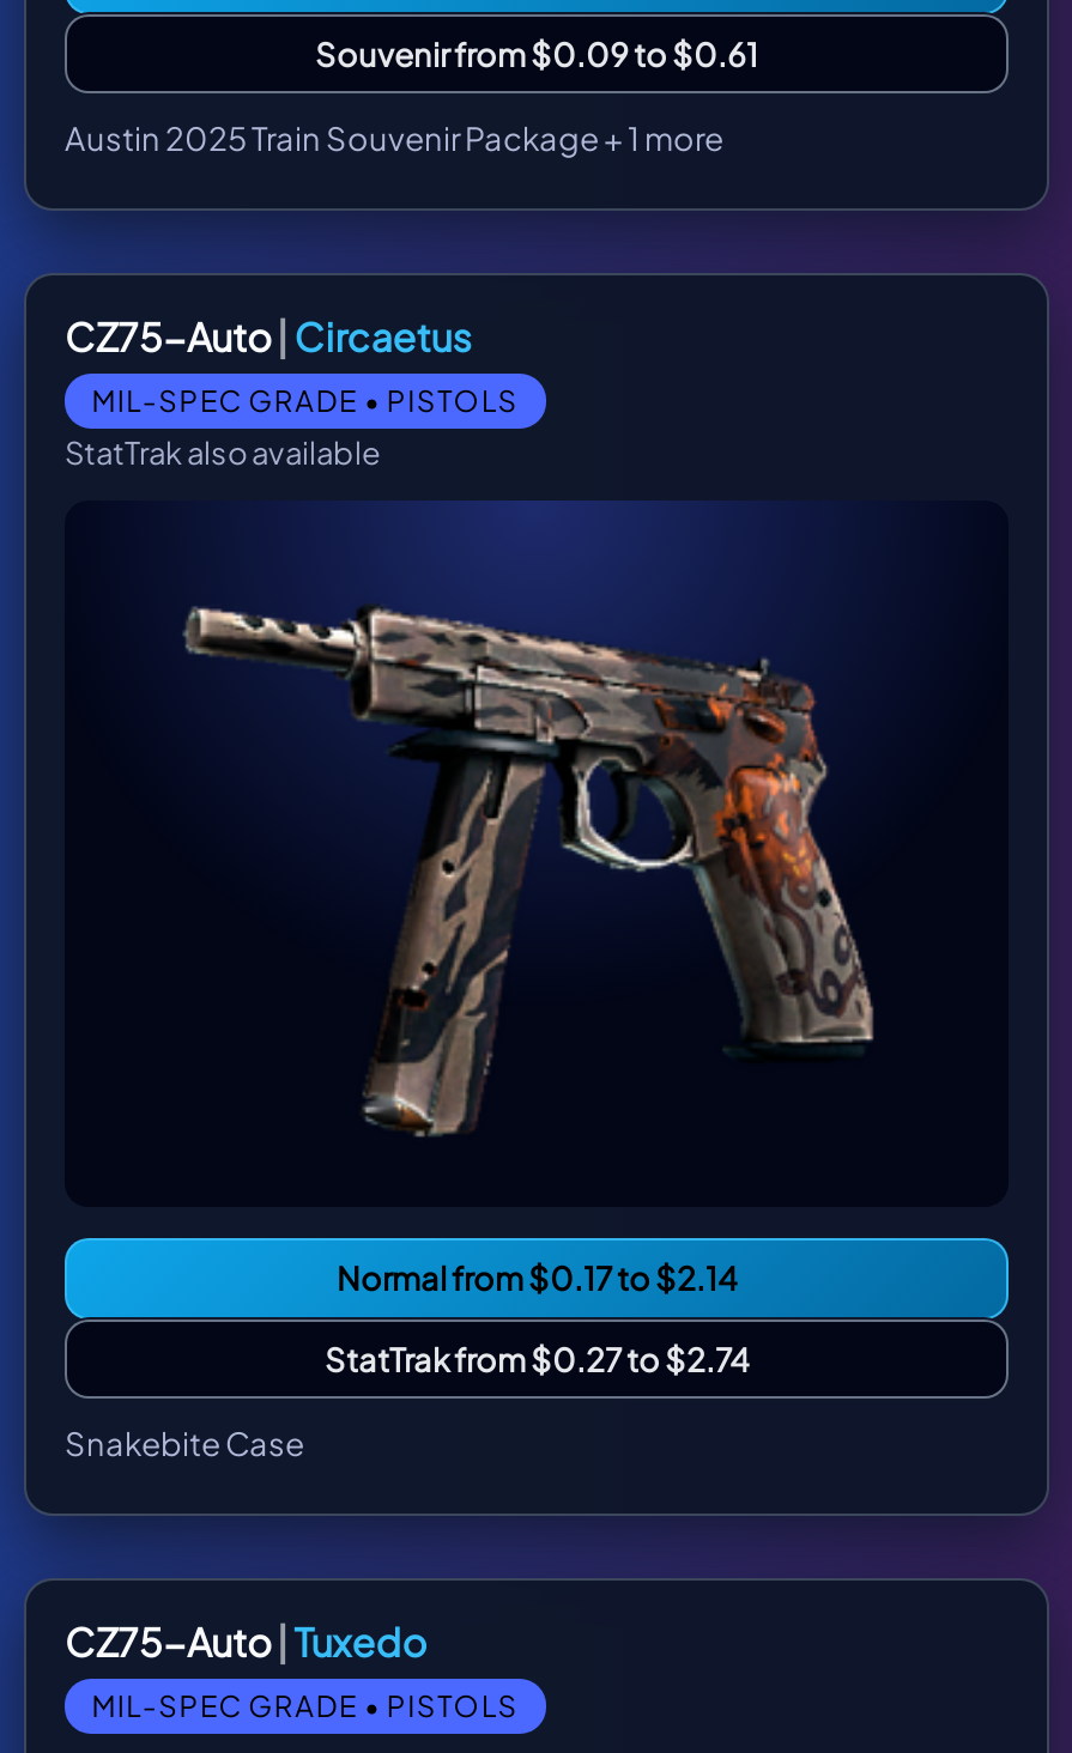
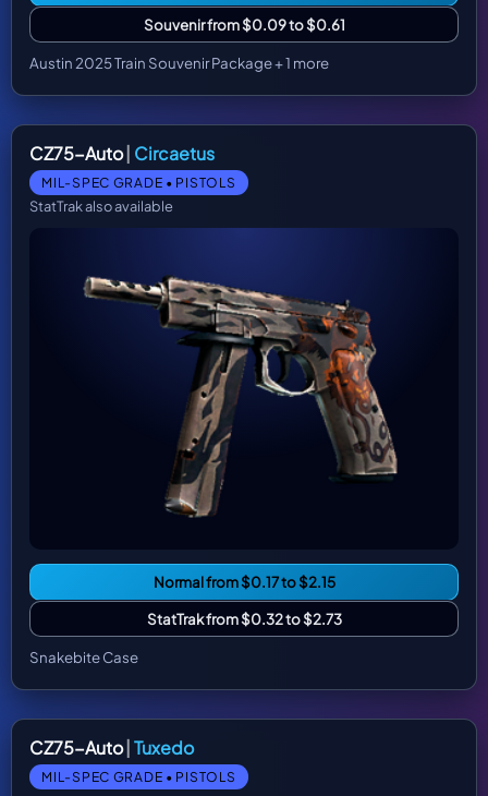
- Normal from $0.17 to $2.14
+ Normal from $0.17 to $2.15

- StatTrak from $0.27 to $2.74
+ StatTrak from $0.32 to $2.73
